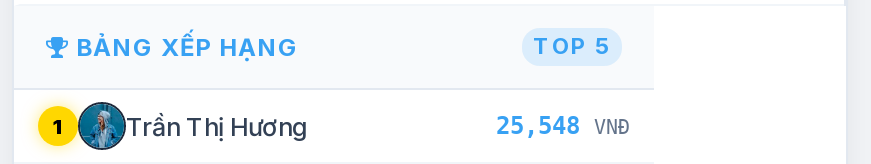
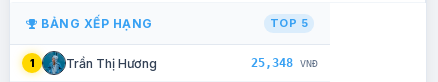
- 25,548 VNĐ
+ 25,348 VNĐ
